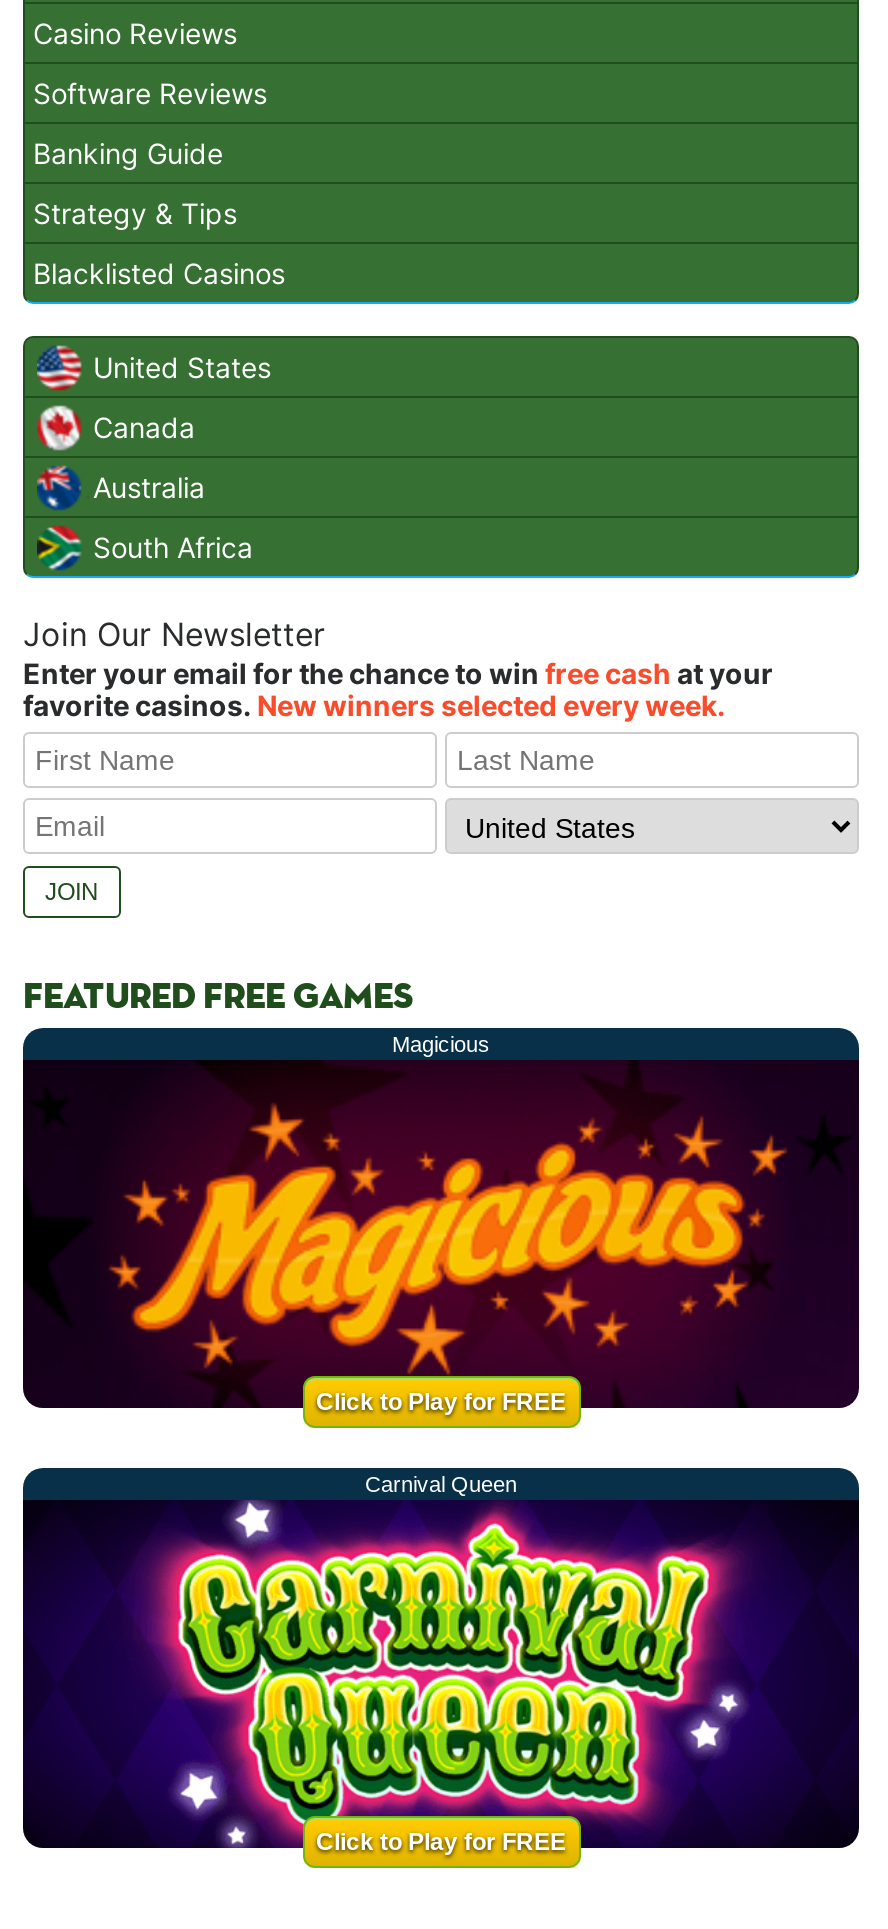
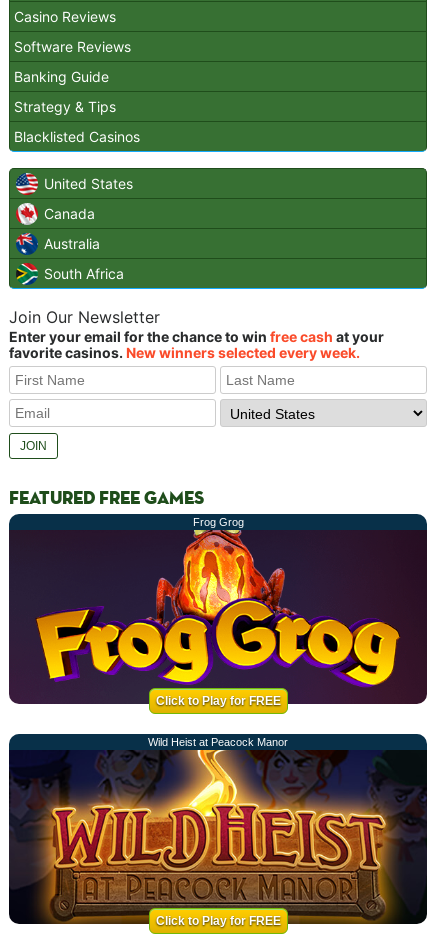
- Magicious
+ Frog Grog

- [image]
- Carnival Queen
+ [image]
+ Wild Heist at Peacock Manor

- [image]
+ [image]
